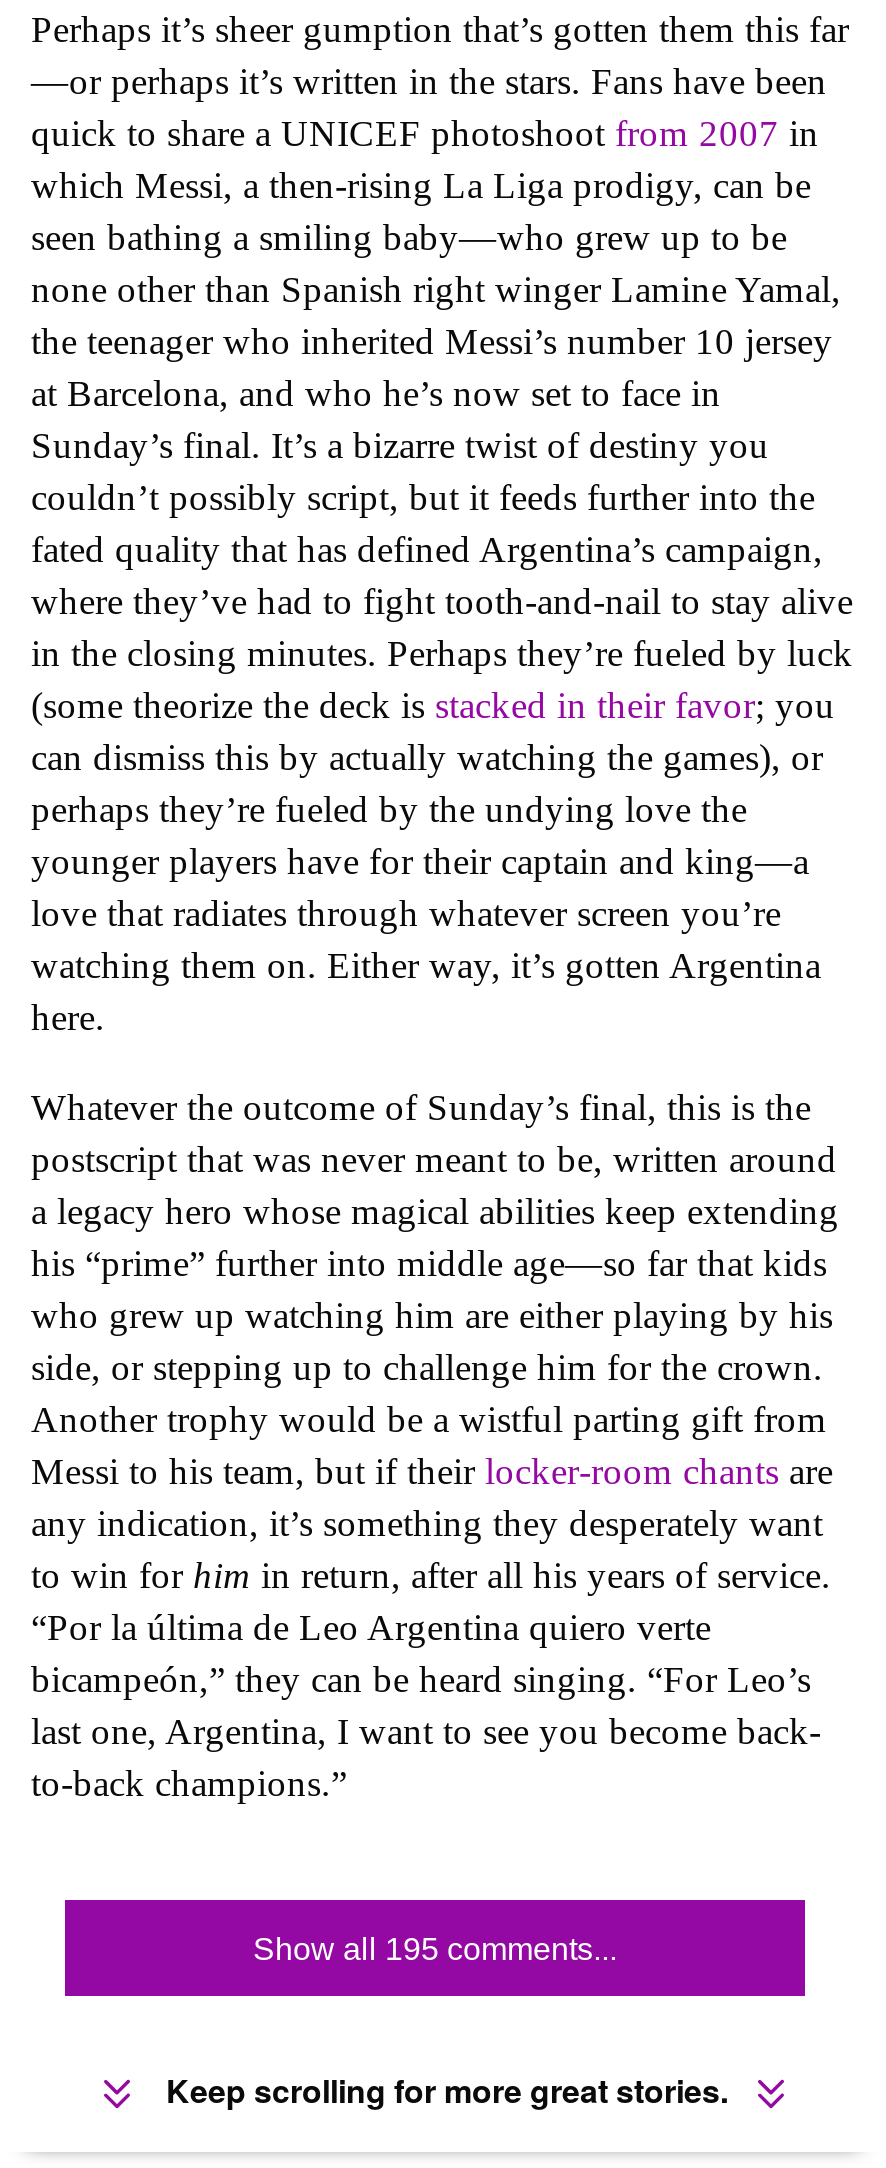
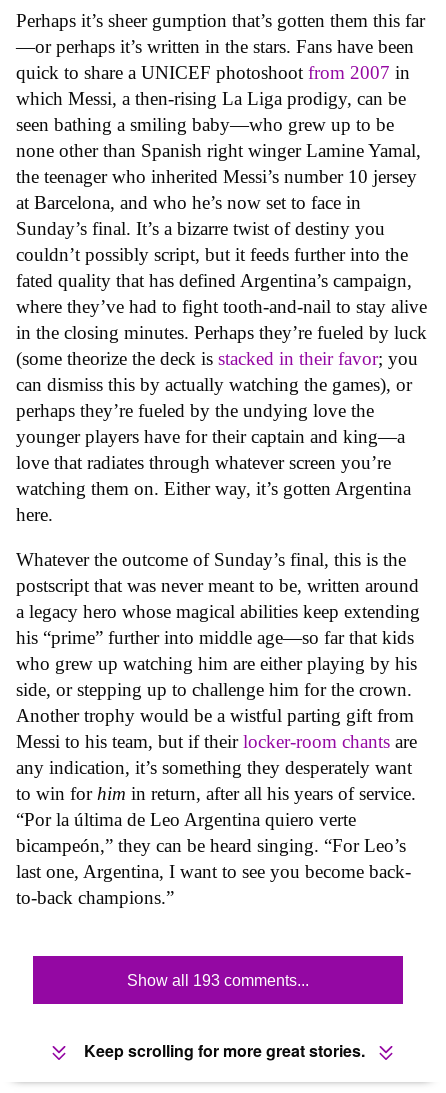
- Show all 195 comments...
+ Show all 193 comments...
